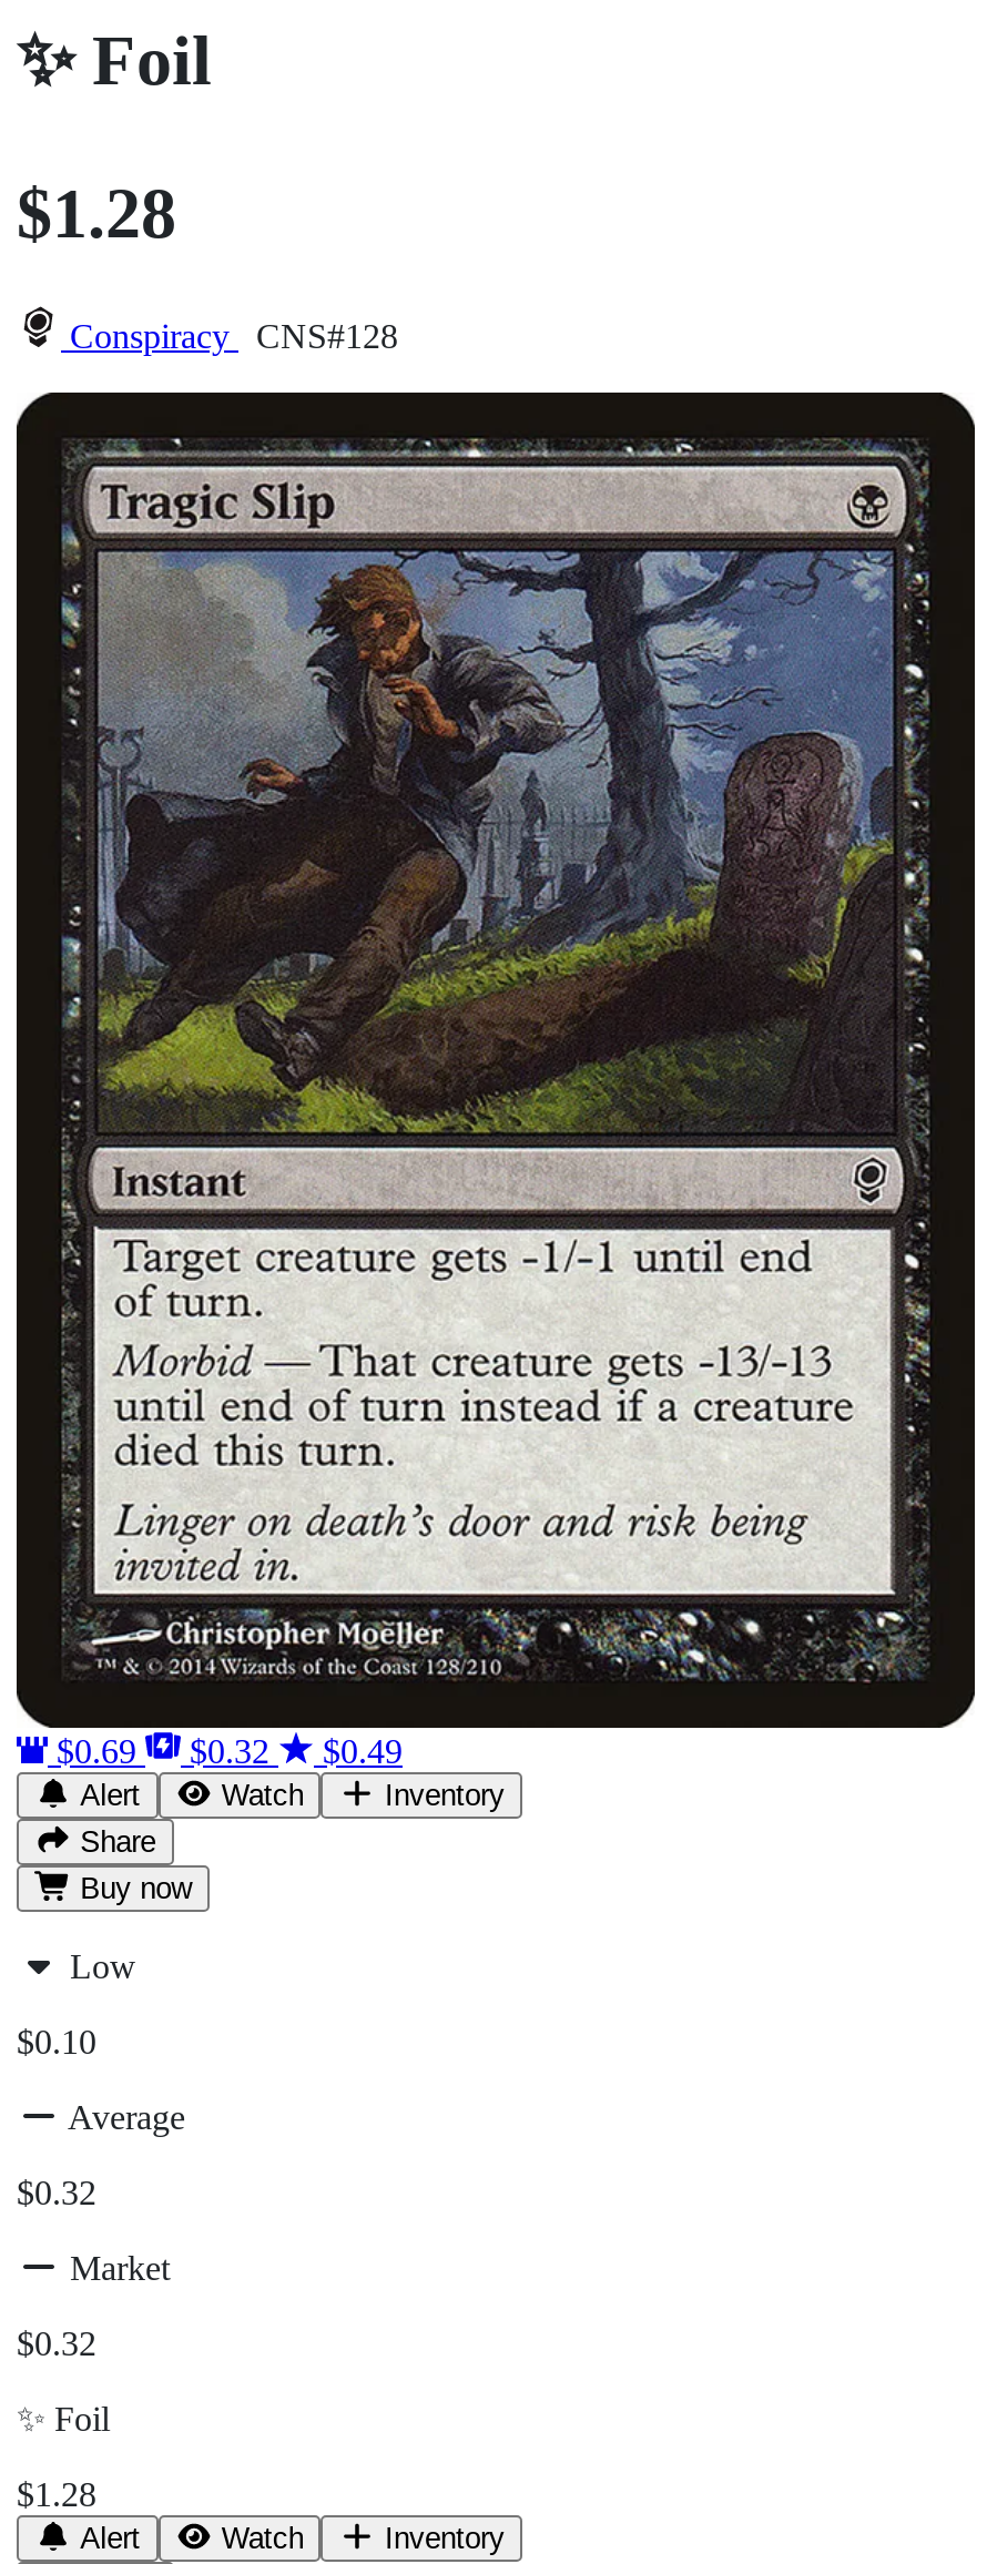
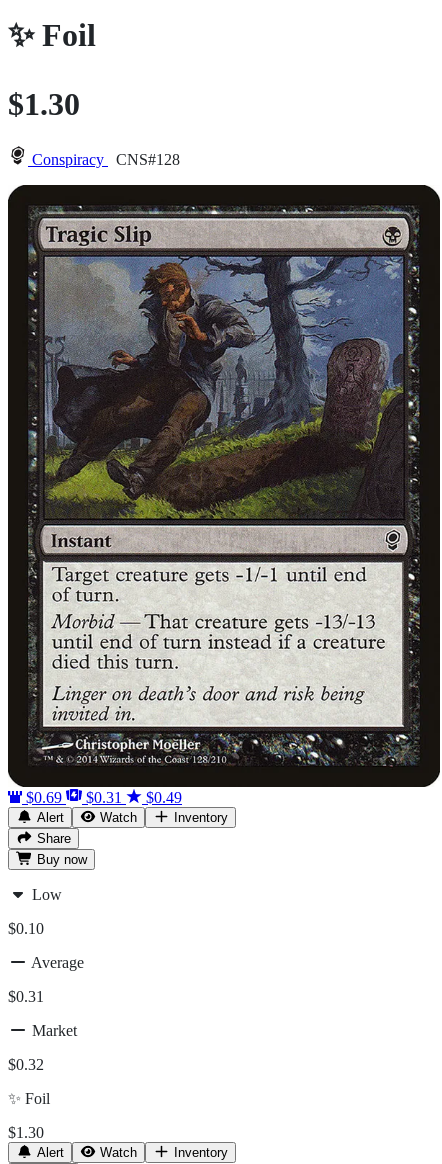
- $1.28
+ $1.30

- $0.69 $0.32 $0.49
+ $0.69 $0.31 $0.49

- $0.32
+ $0.31

- $1.28
+ $1.30
